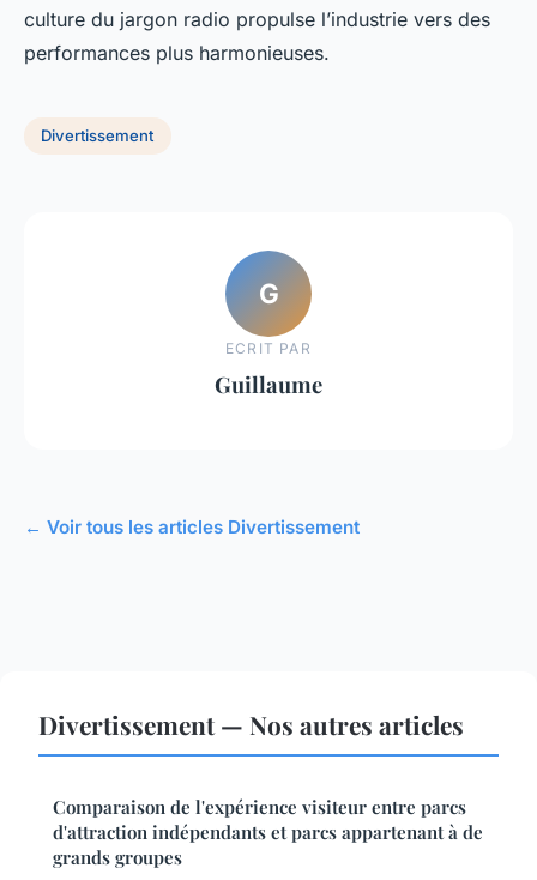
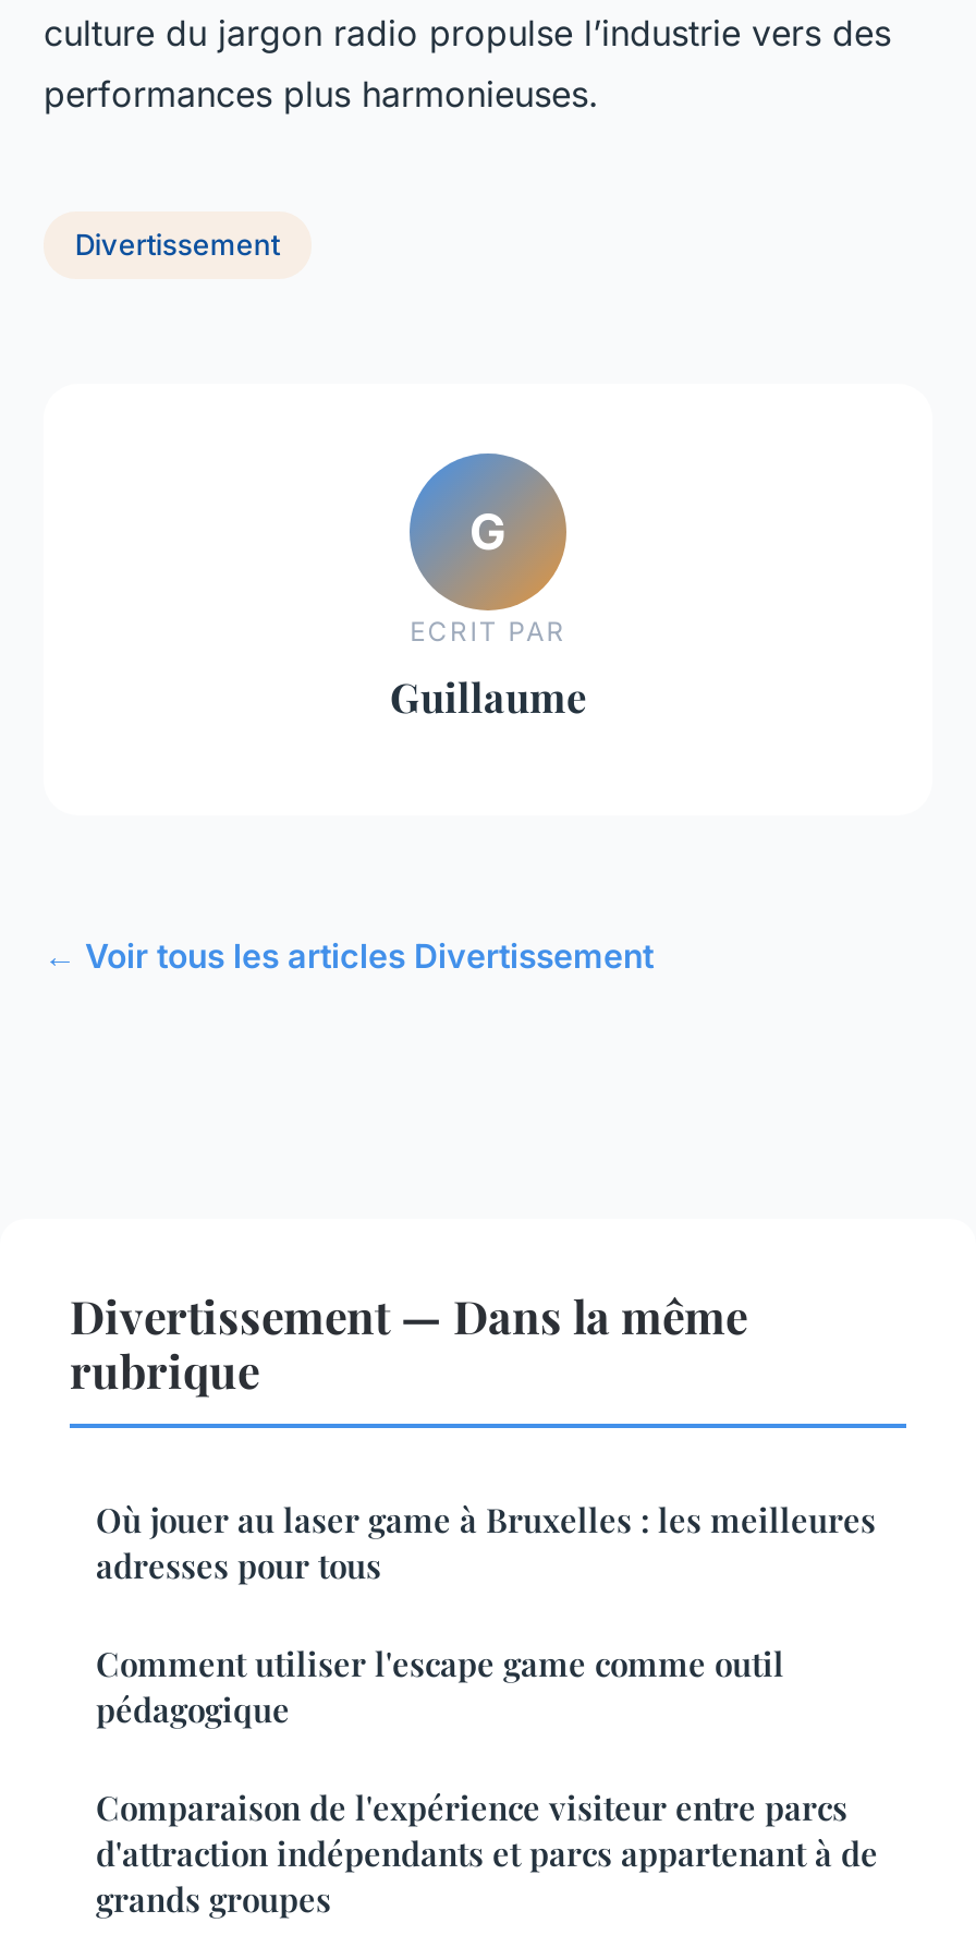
- Divertissement — Nos autres articles
+ Divertissement — Dans la même
+ rubrique
+ Où jouer au laser game à Bruxelles : les meilleures
+ adresses pour tous
+ Comment utiliser l'escape game comme outil
+ pédagogique
